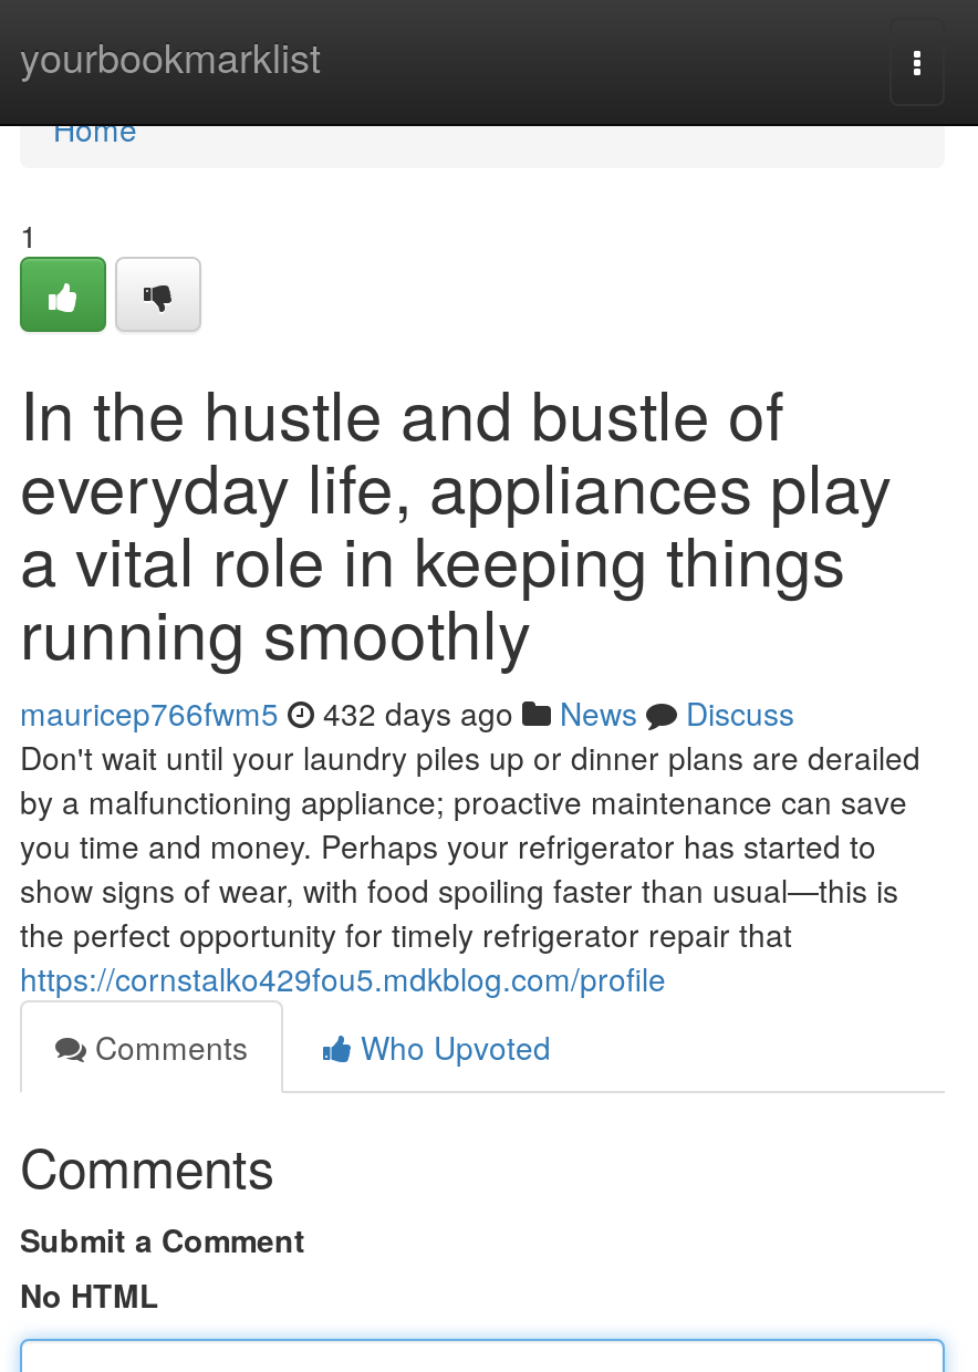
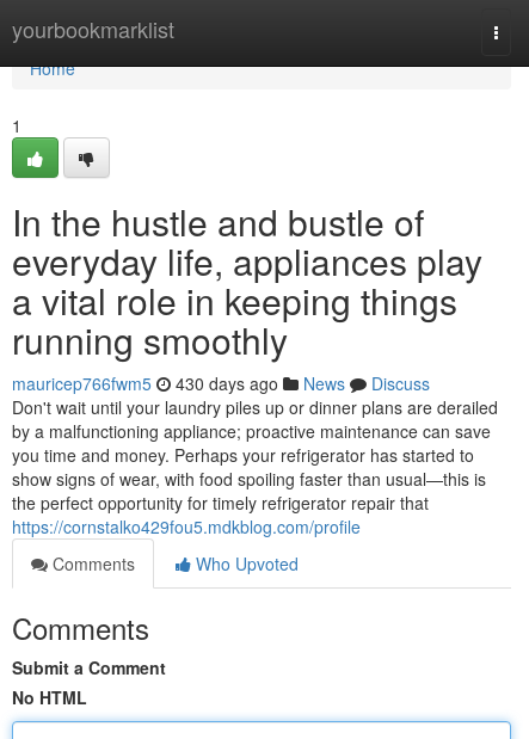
- mauricep766fwm5 432 days ago News Discuss
+ mauricep766fwm5 430 days ago News Discuss
